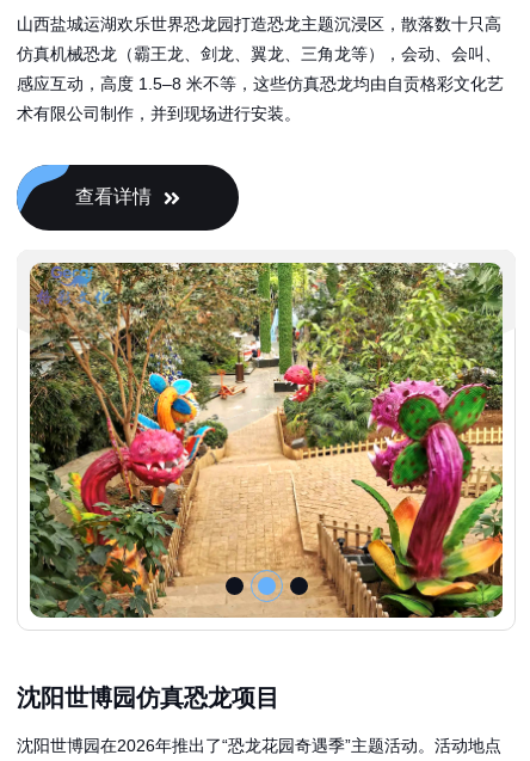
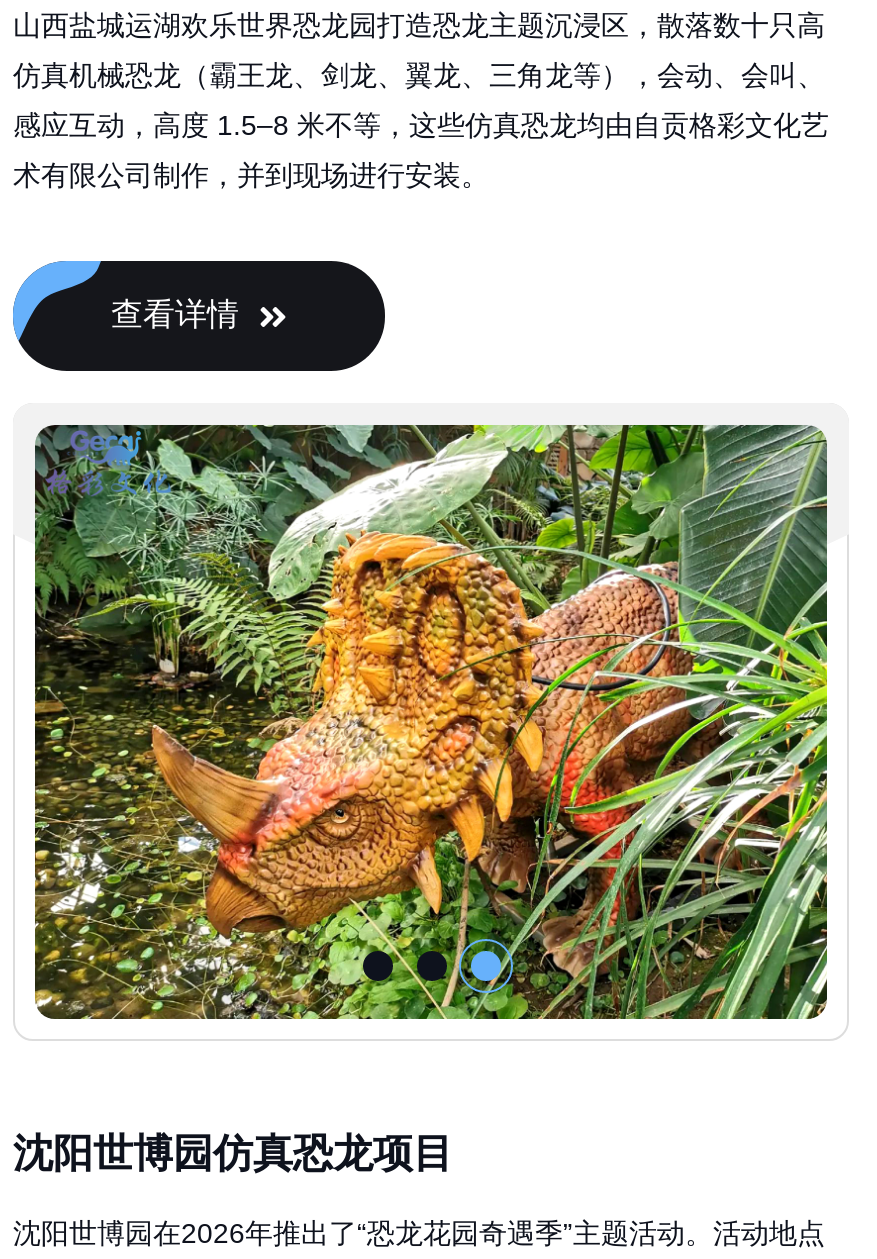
- [image]
+ [image]
